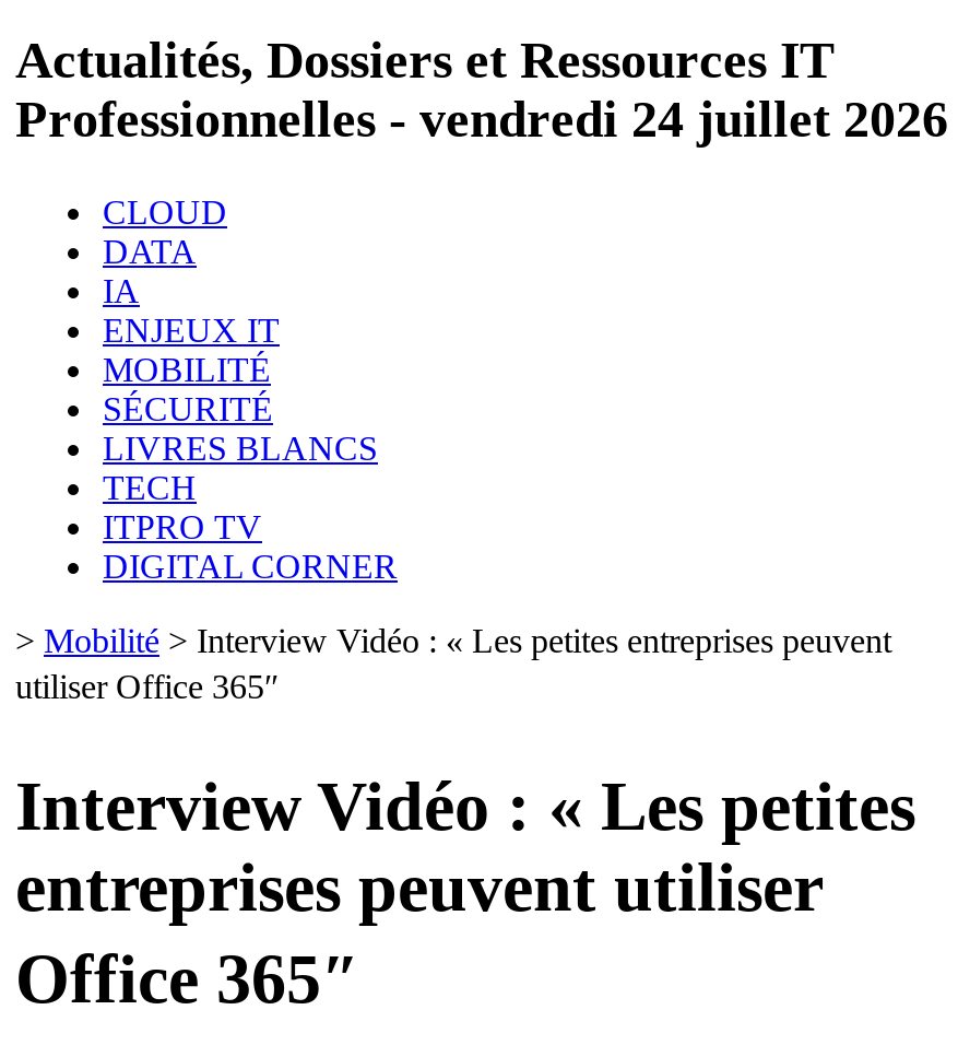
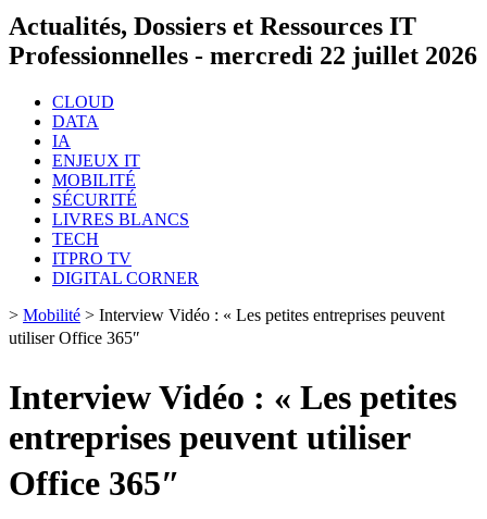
- Professionnelles - vendredi 24 juillet 2026
+ Professionnelles - mercredi 22 juillet 2026
